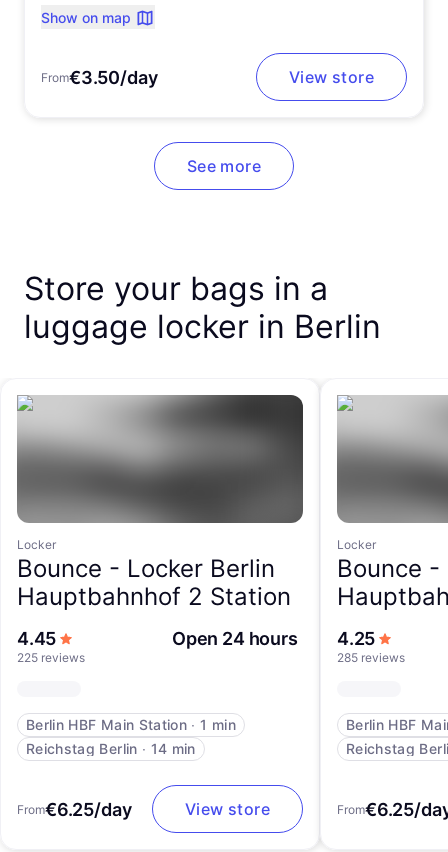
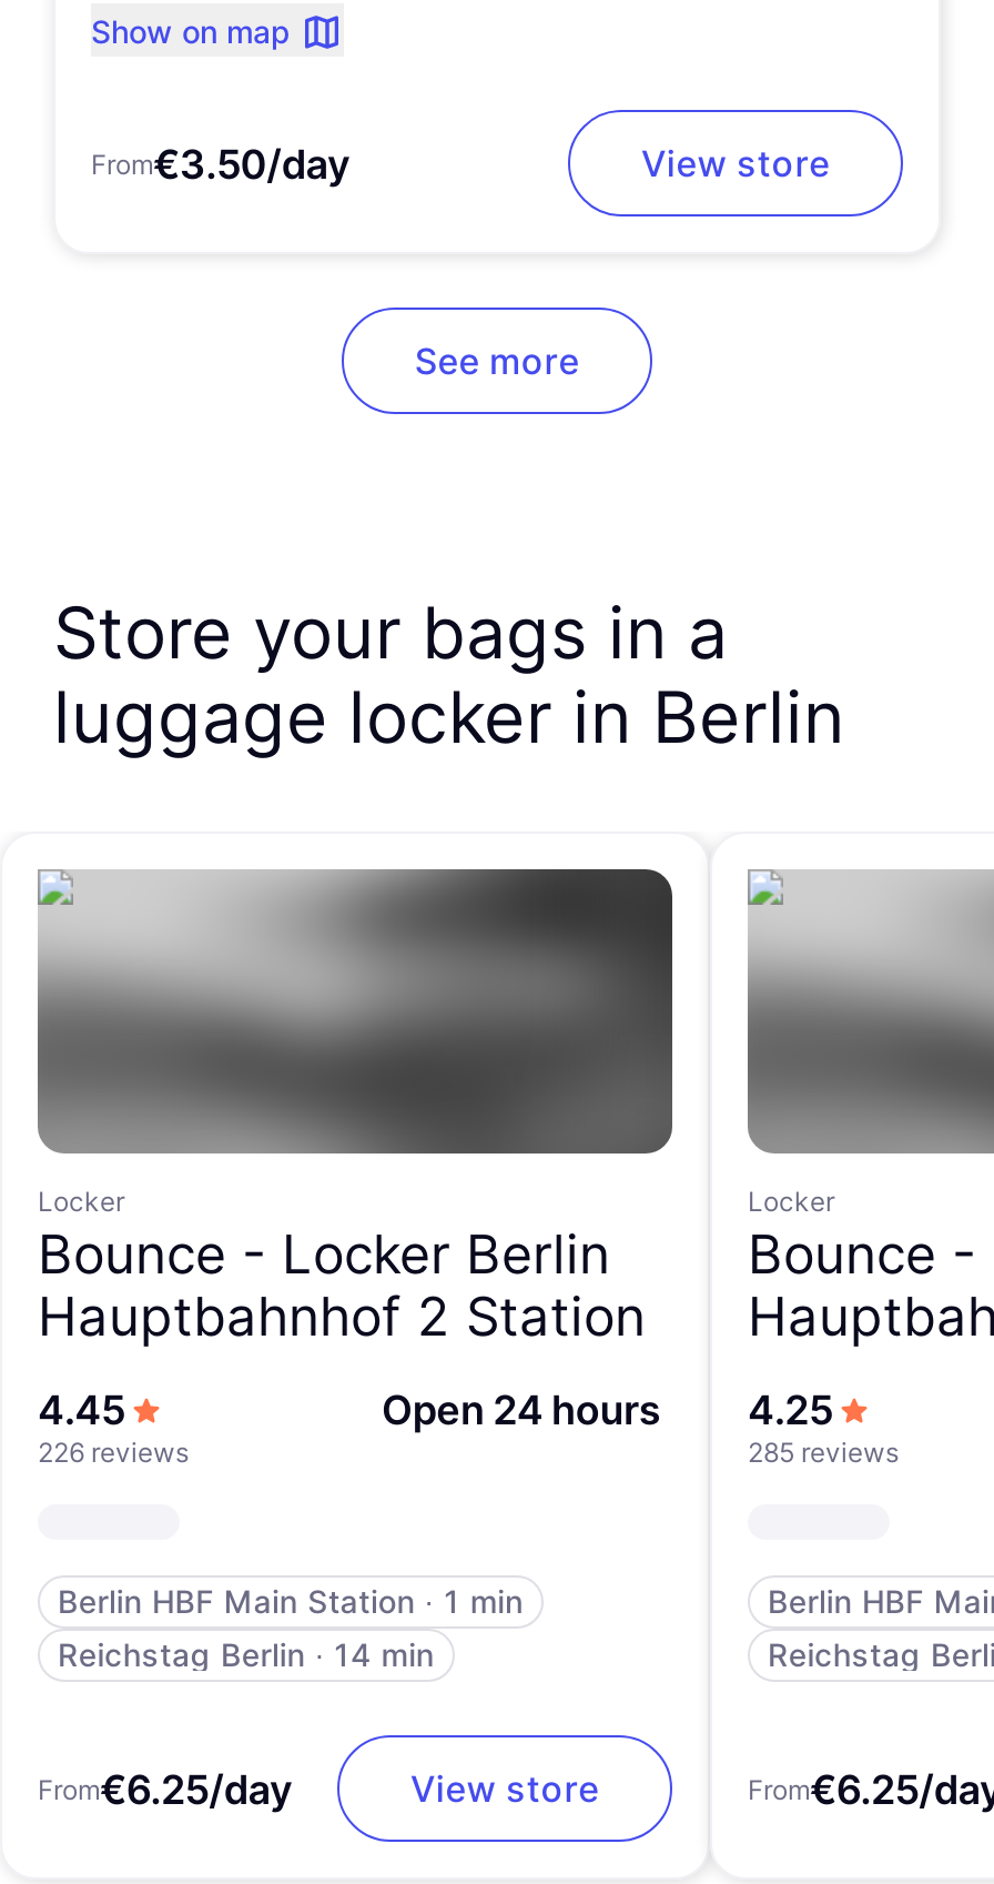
- 225 reviews
+ 226 reviews
